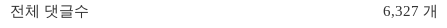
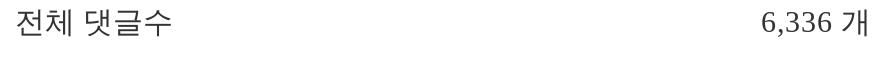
- 6,327 개
+ 6,336 개
